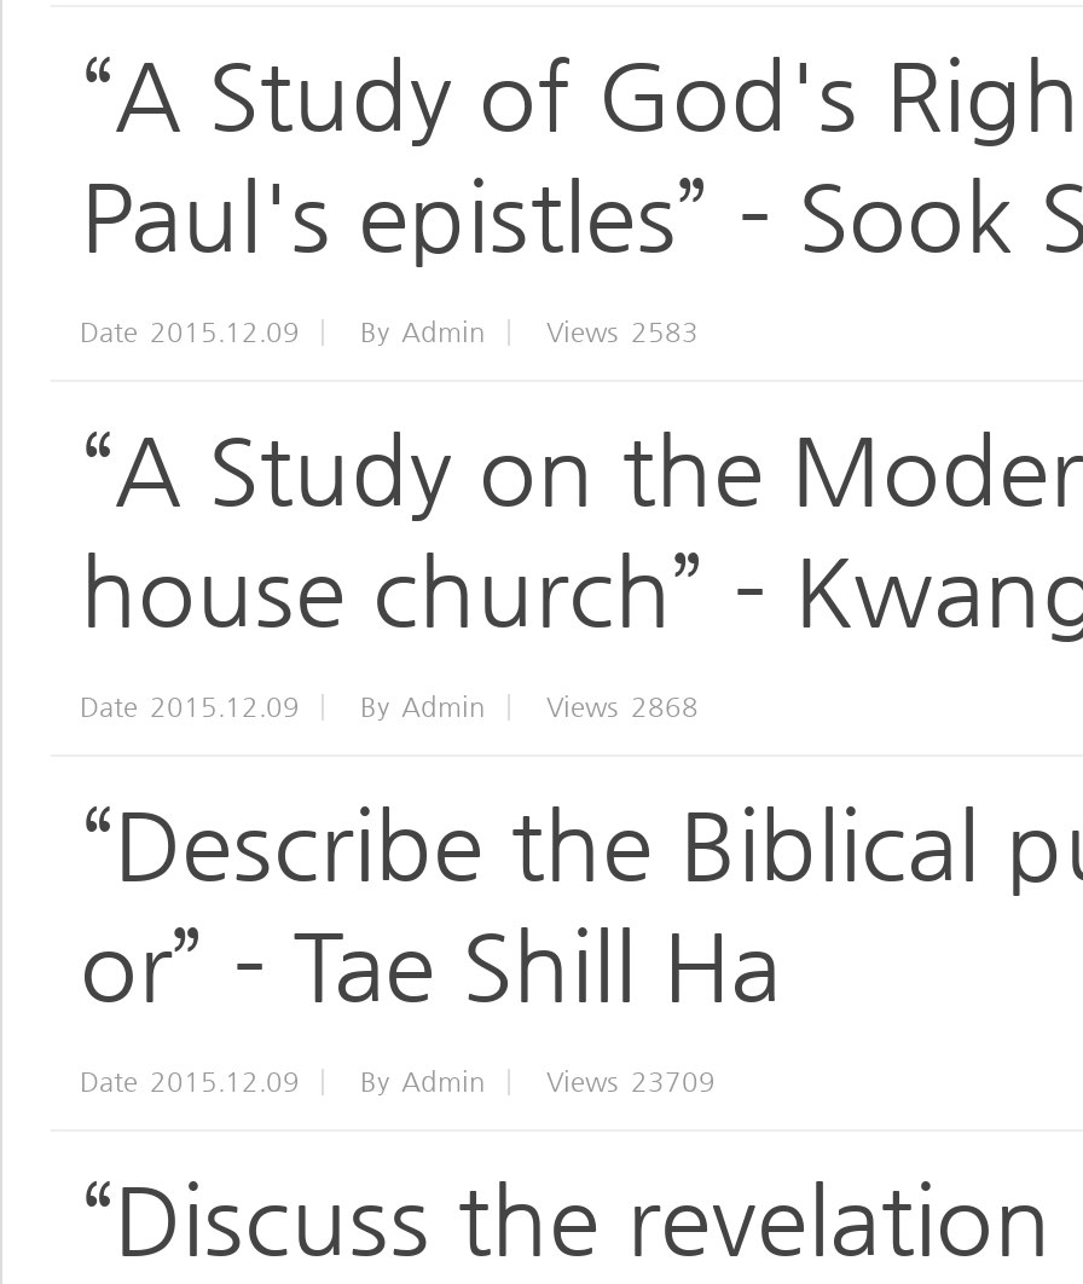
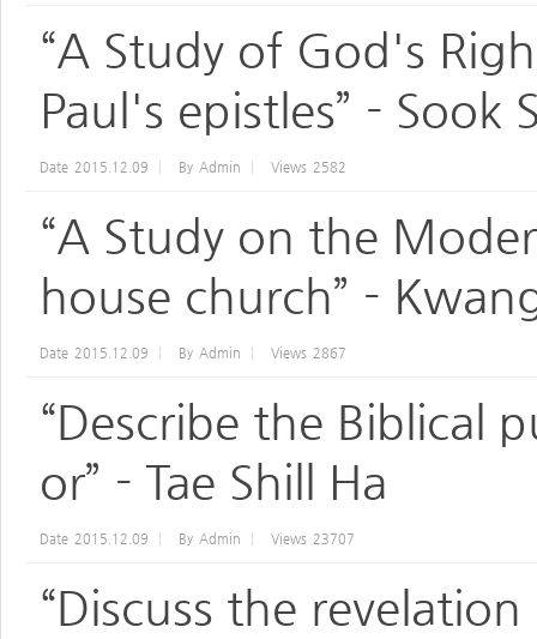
- Date 2015.12.09 By Admin Views 2583
+ Date 2015.12.09 By Admin Views 2582

- Date 2015.12.09 By Admin Views 2868
+ Date 2015.12.09 By Admin Views 2867

- Date 2015.12.09 By Admin Views 23709
+ Date 2015.12.09 By Admin Views 23707
